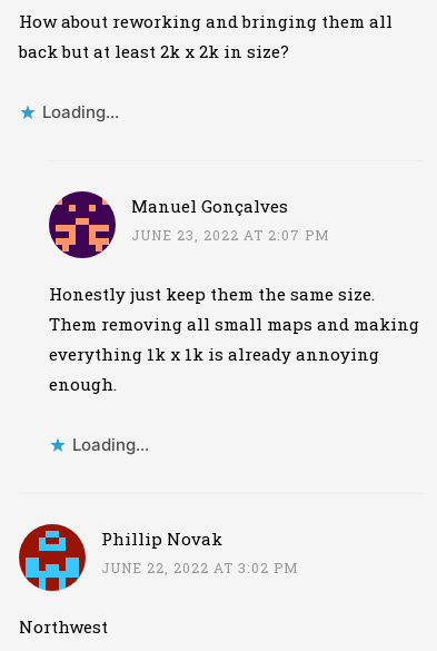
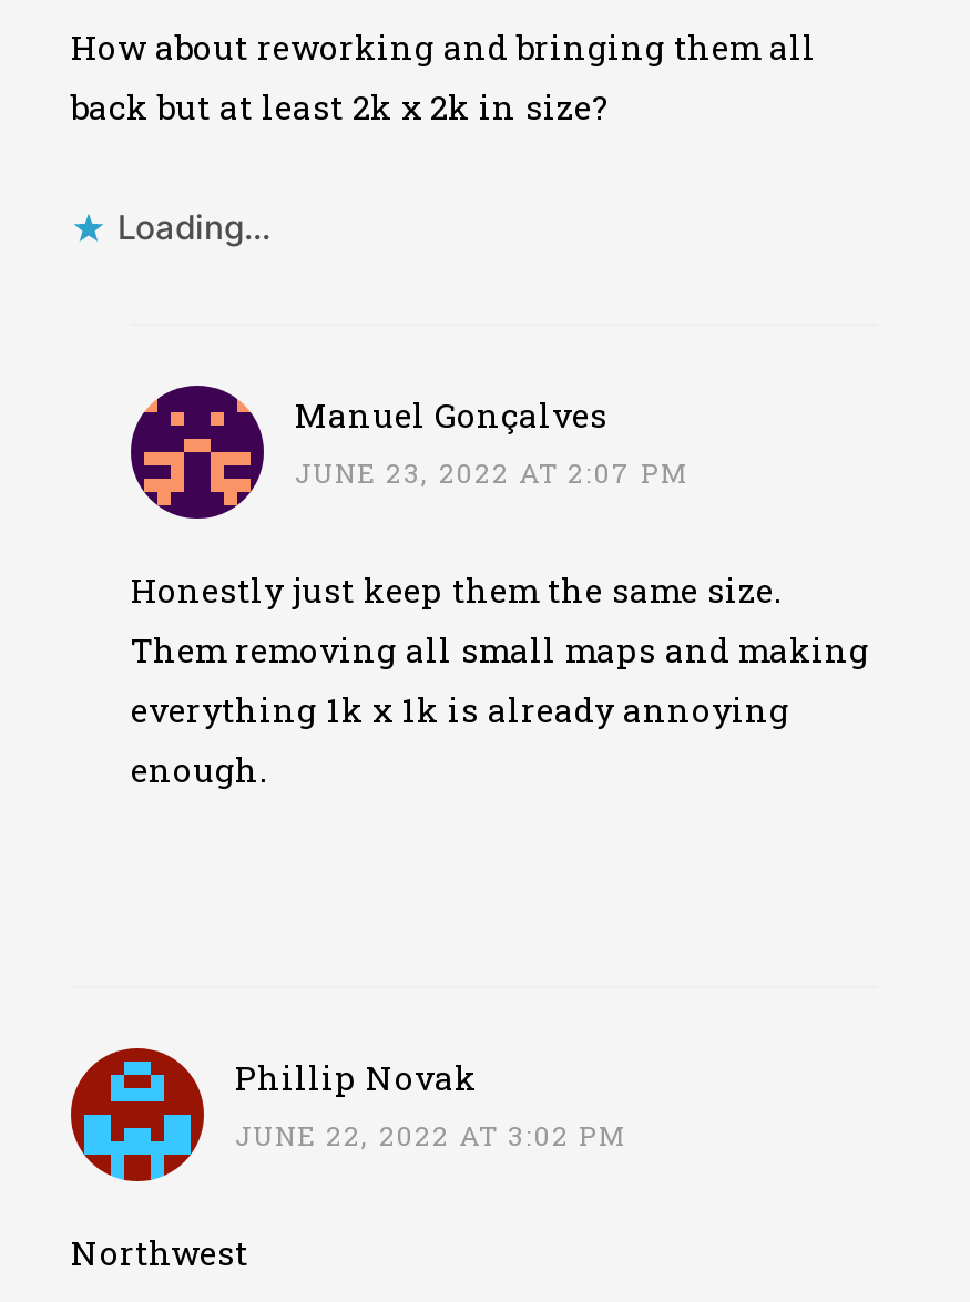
- Loading...
